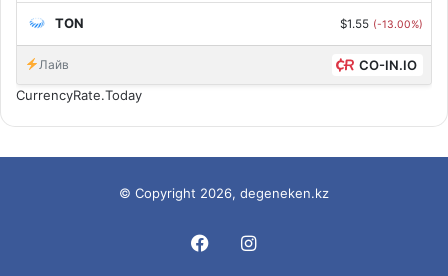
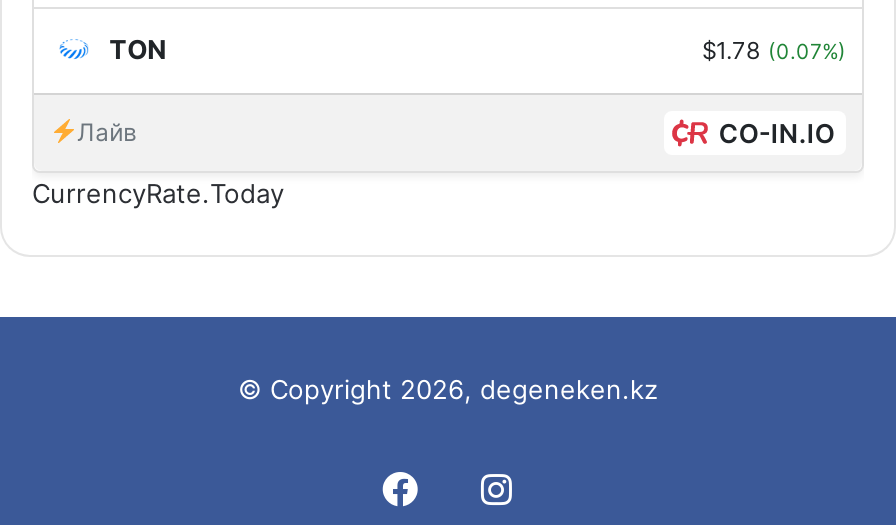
- $1.55 (-13.00%)
+ $1.78 (0.07%)
